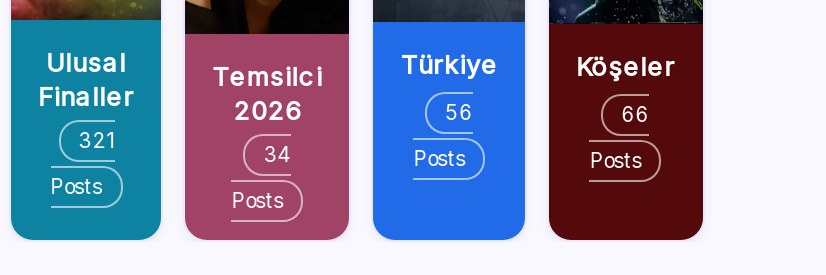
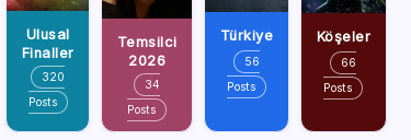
- 321
+ 320
